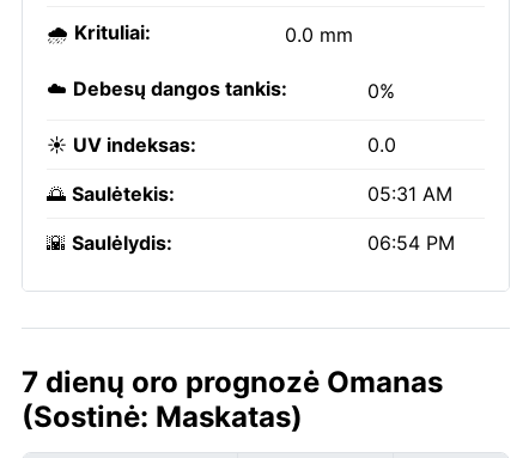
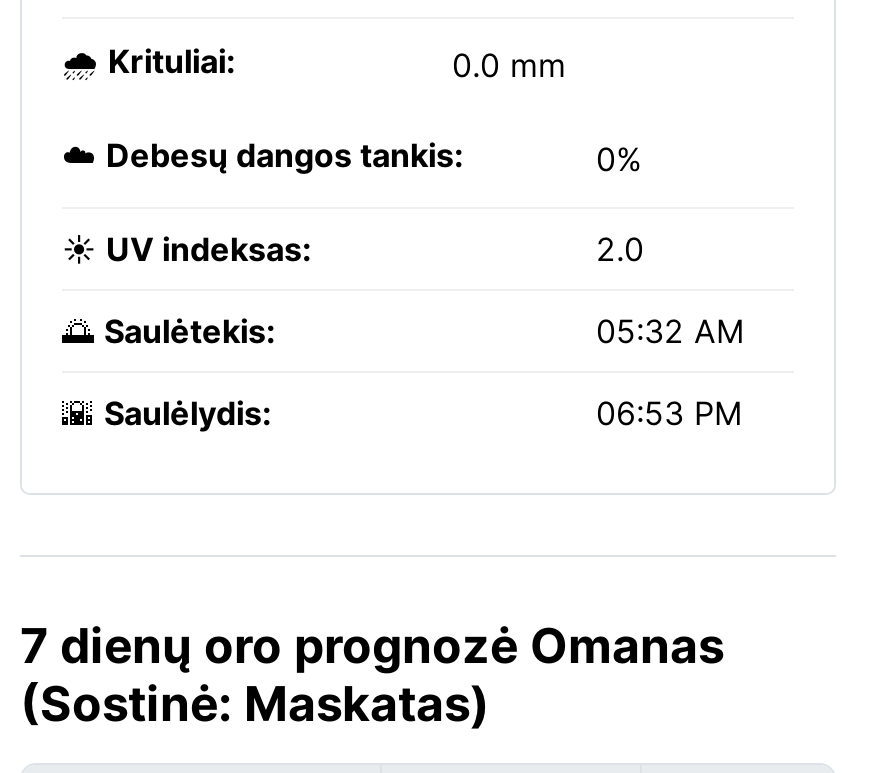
- 0.0
+ 2.0

- 05:31 AM
+ 05:32 AM

- 06:54 PM
+ 06:53 PM
